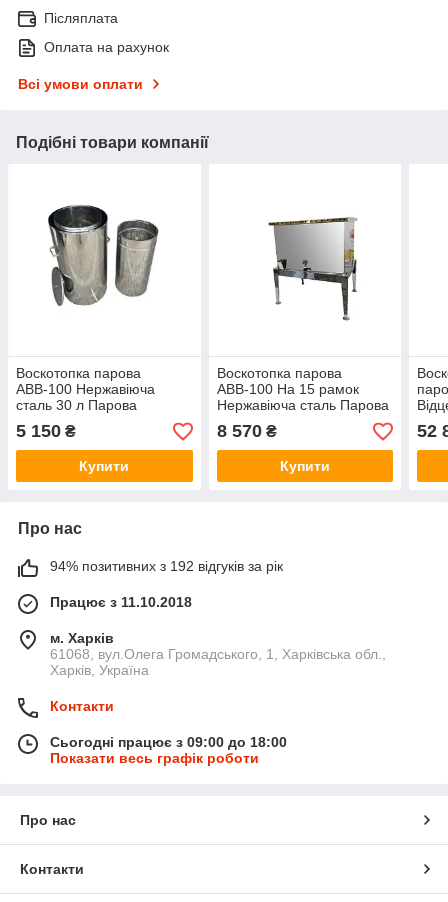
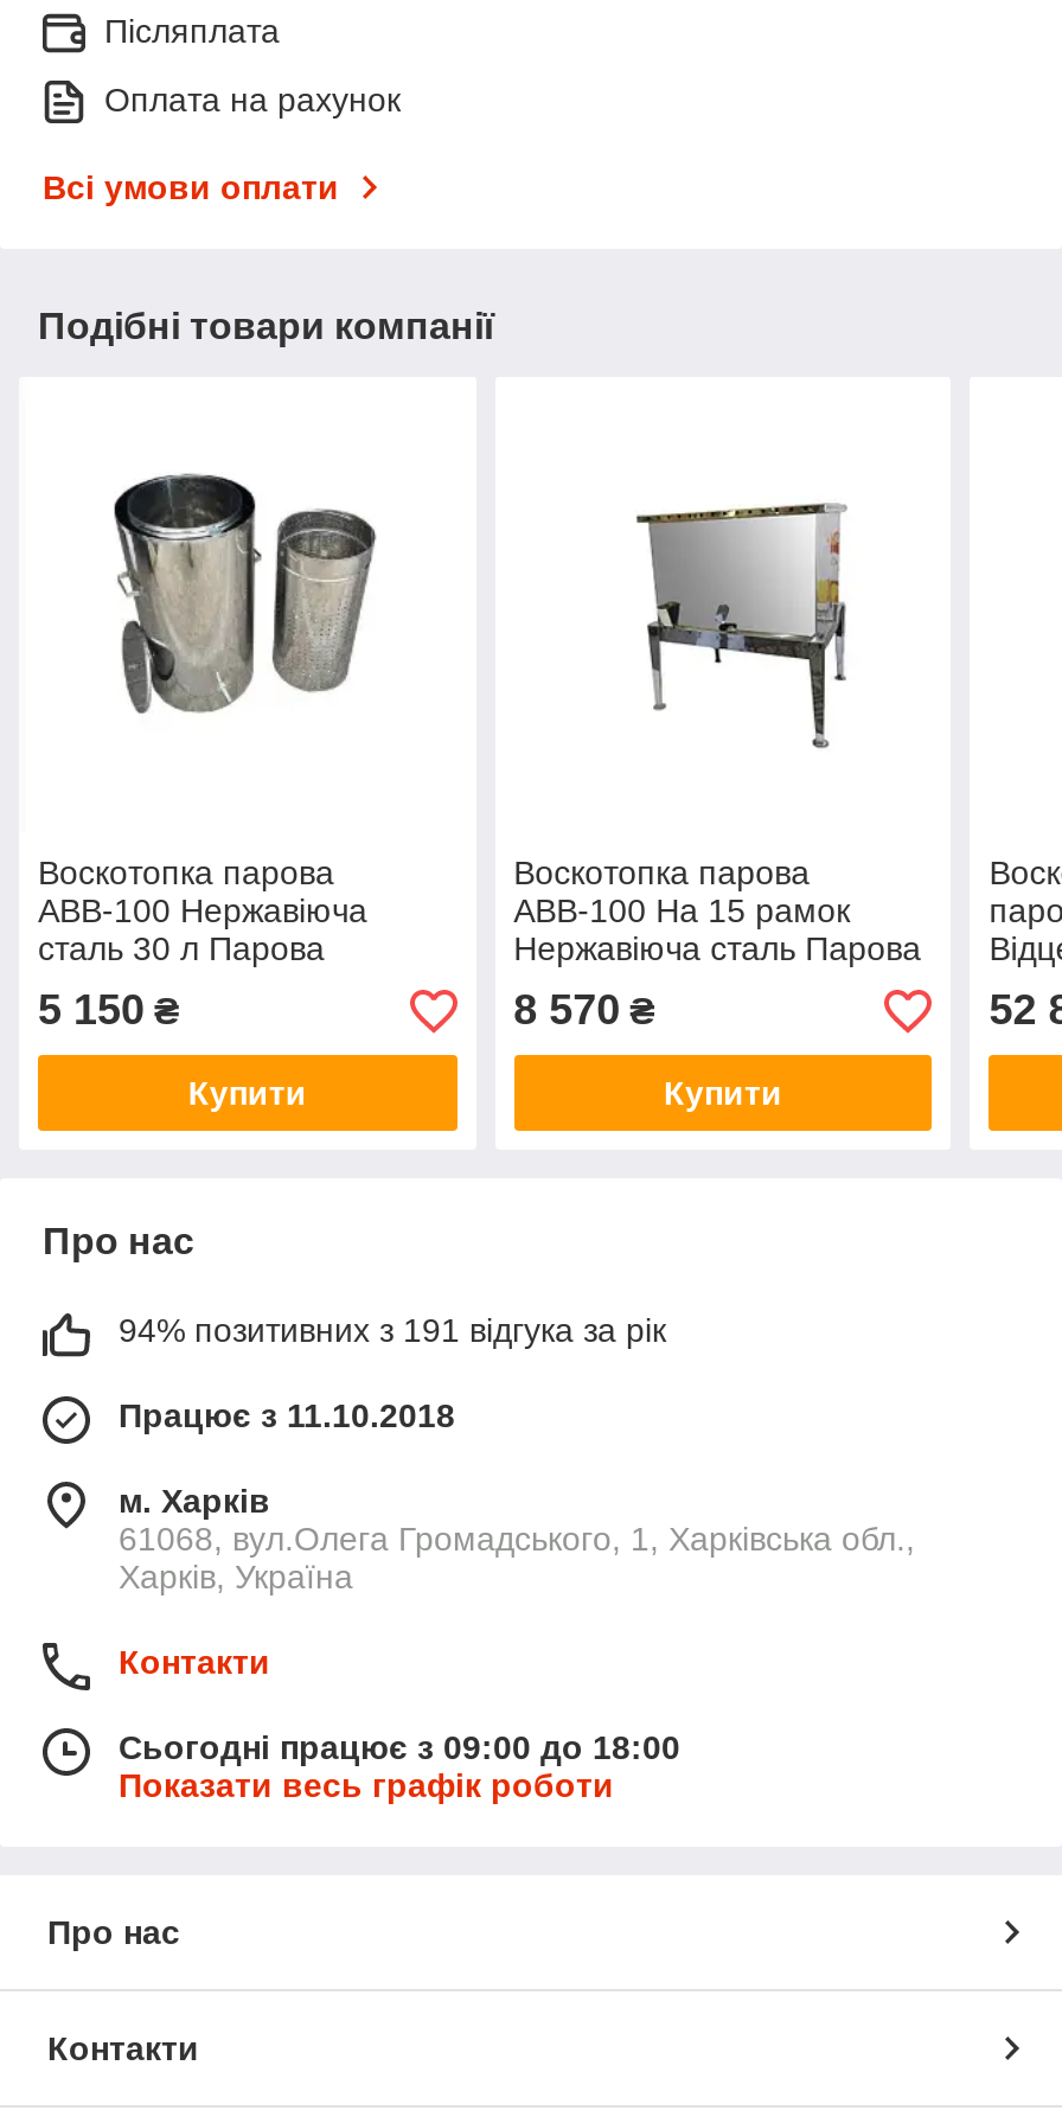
- 94% позитивних з 192 відгуків за рік
+ 94% позитивних з 191 відгука за рік
